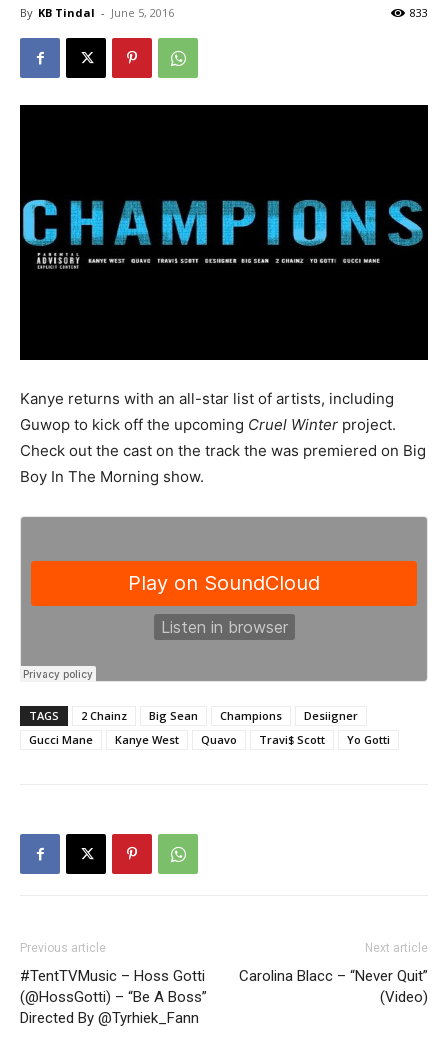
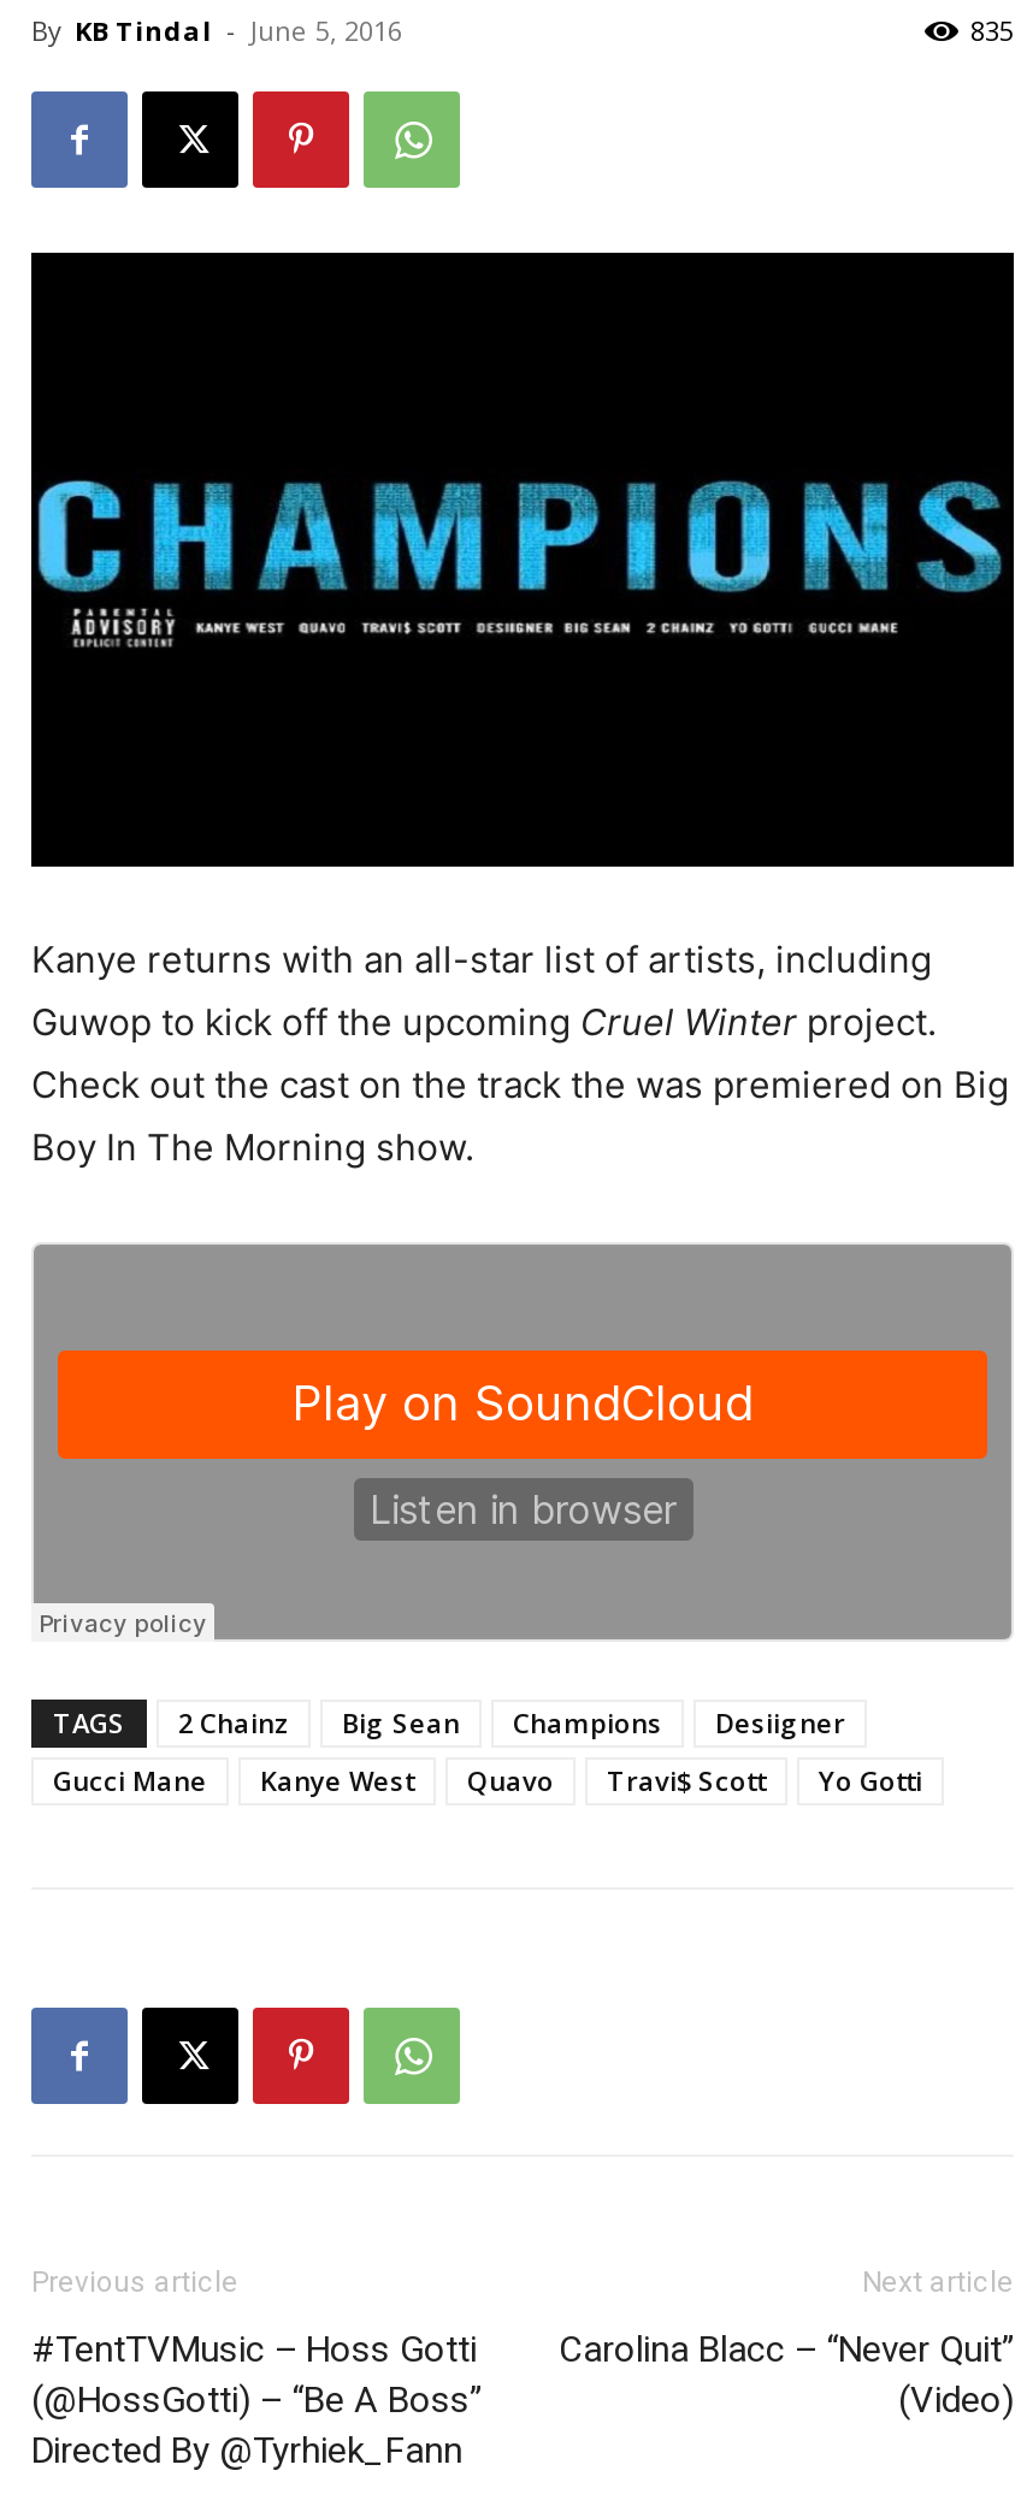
- 833
+ 835
